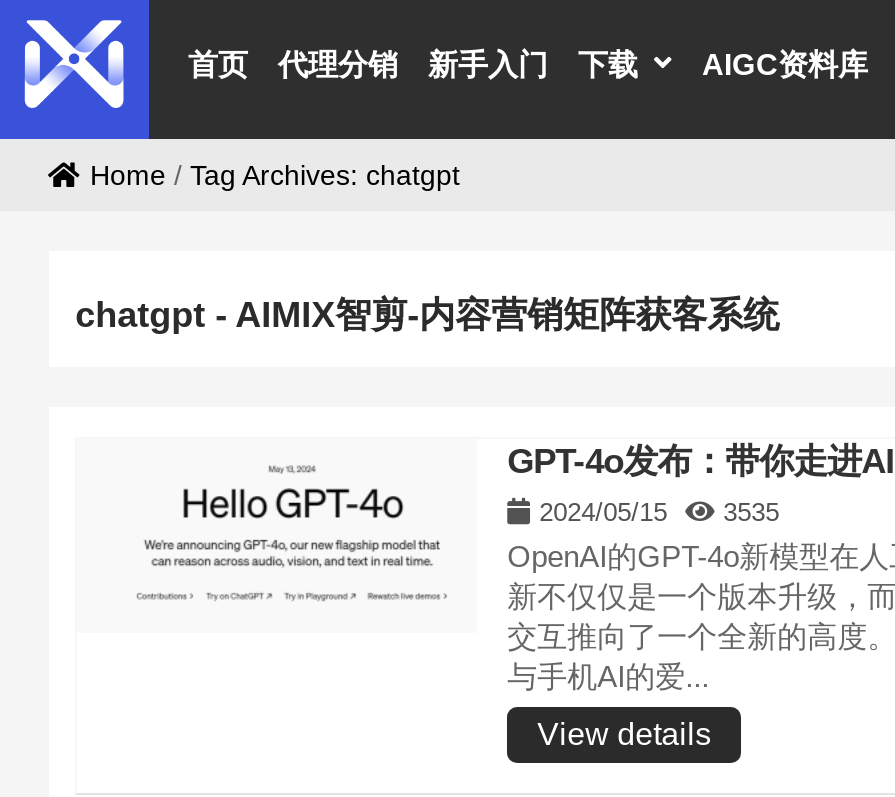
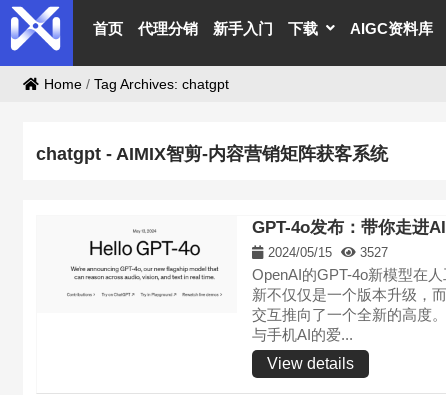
- 2024/05/15 3535
+ 2024/05/15 3527
